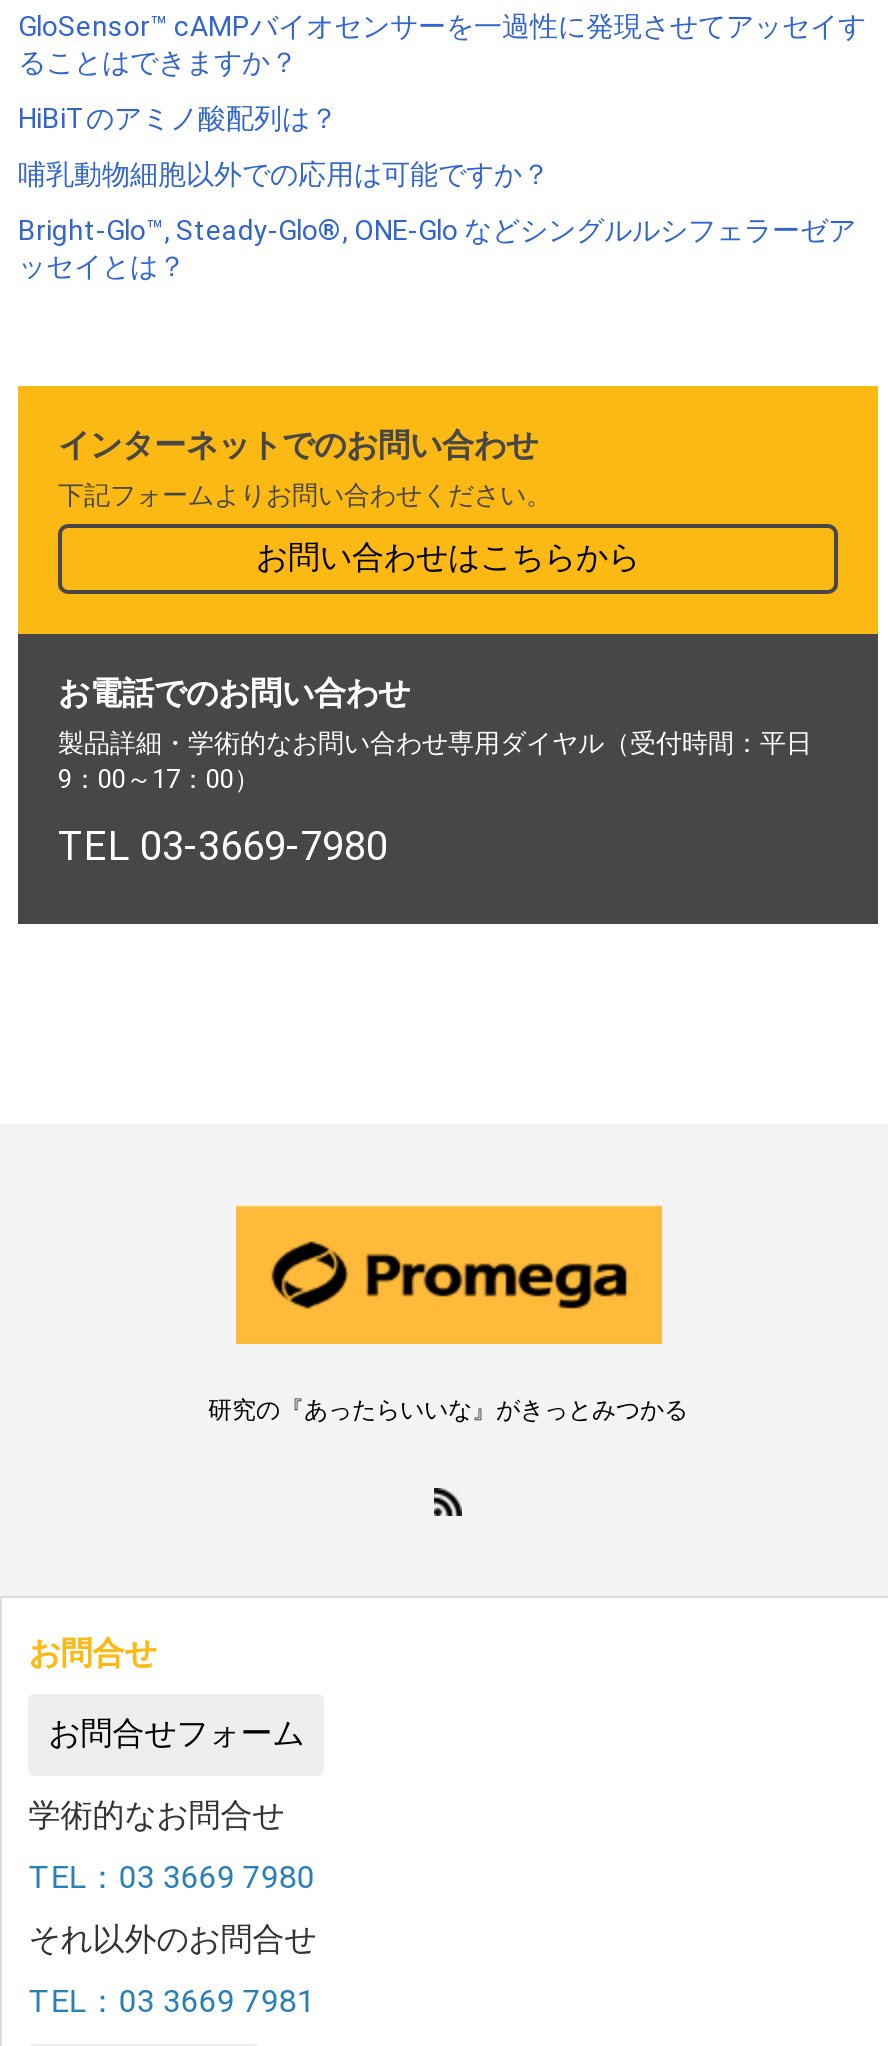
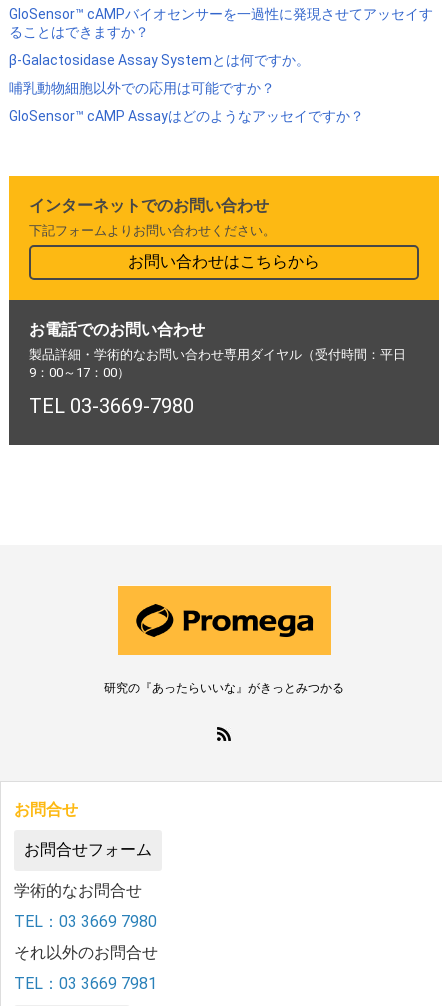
- HiBiTのアミノ酸配列は？
+ β-Galactosidase Assay Systemとは何ですか。

- Bright-Glo™, Steady-Glo®, ONE-Glo などシングルルシフェラーゼア
- ッセイとは？
+ GloSensor™ cAMP Assayはどのようなアッセイですか？
